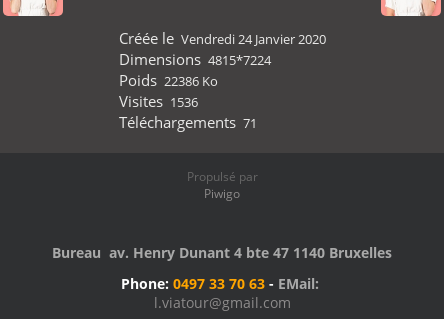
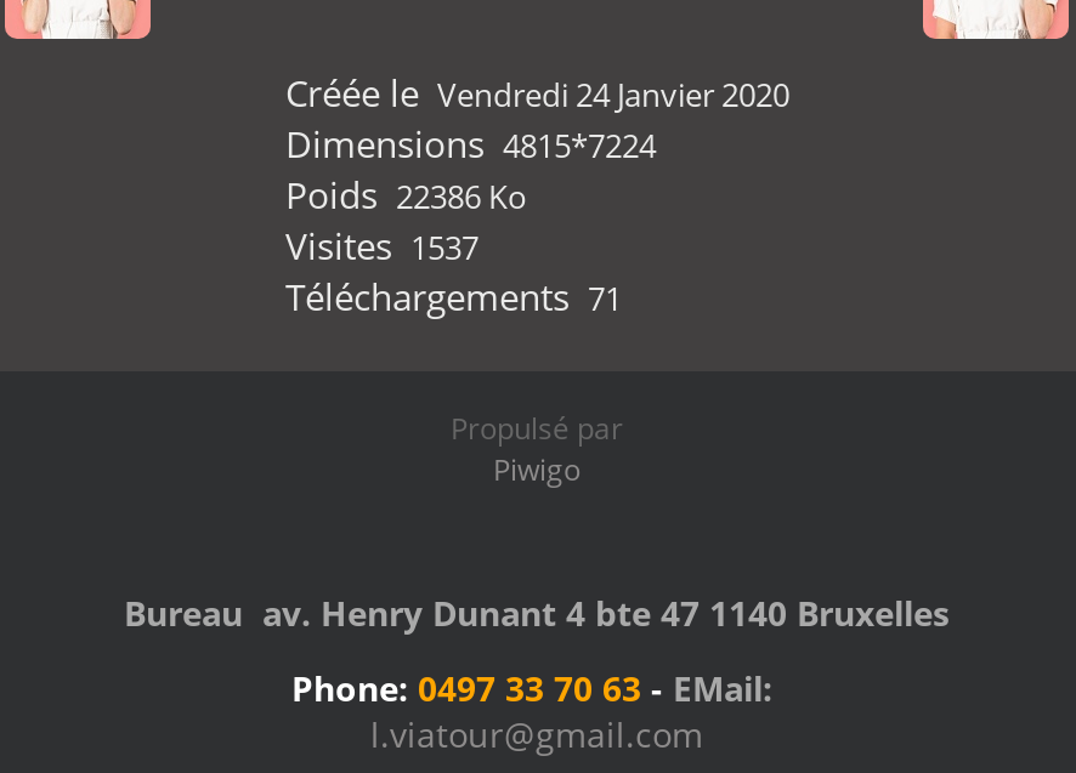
- Visites 1536
+ Visites 1537
